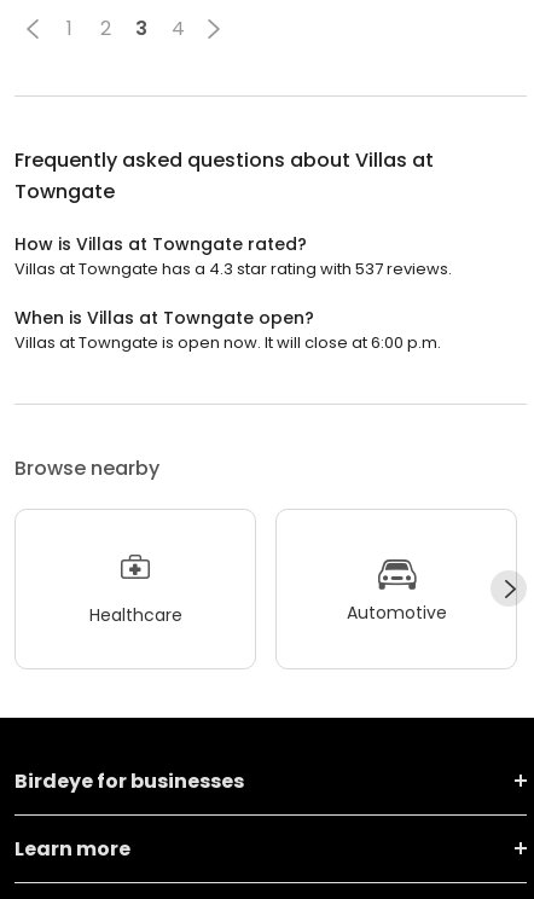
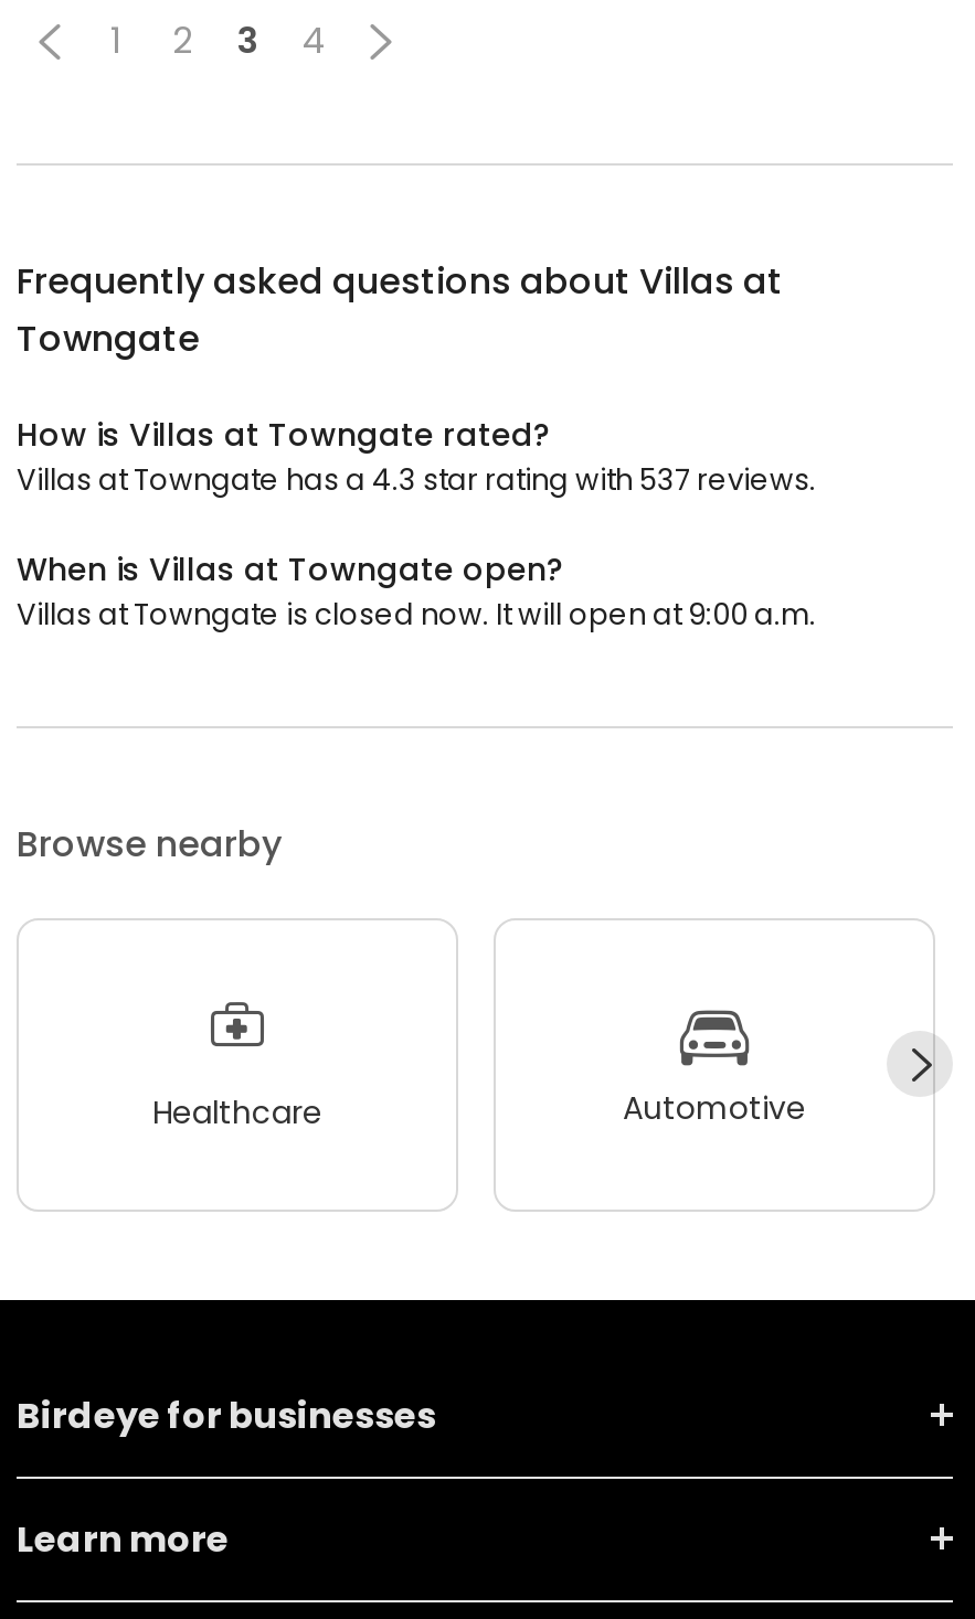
- Villas at Towngate is open now. It will close at 6:00 p.m.
+ Villas at Towngate is closed now. It will open at 9:00 a.m.
